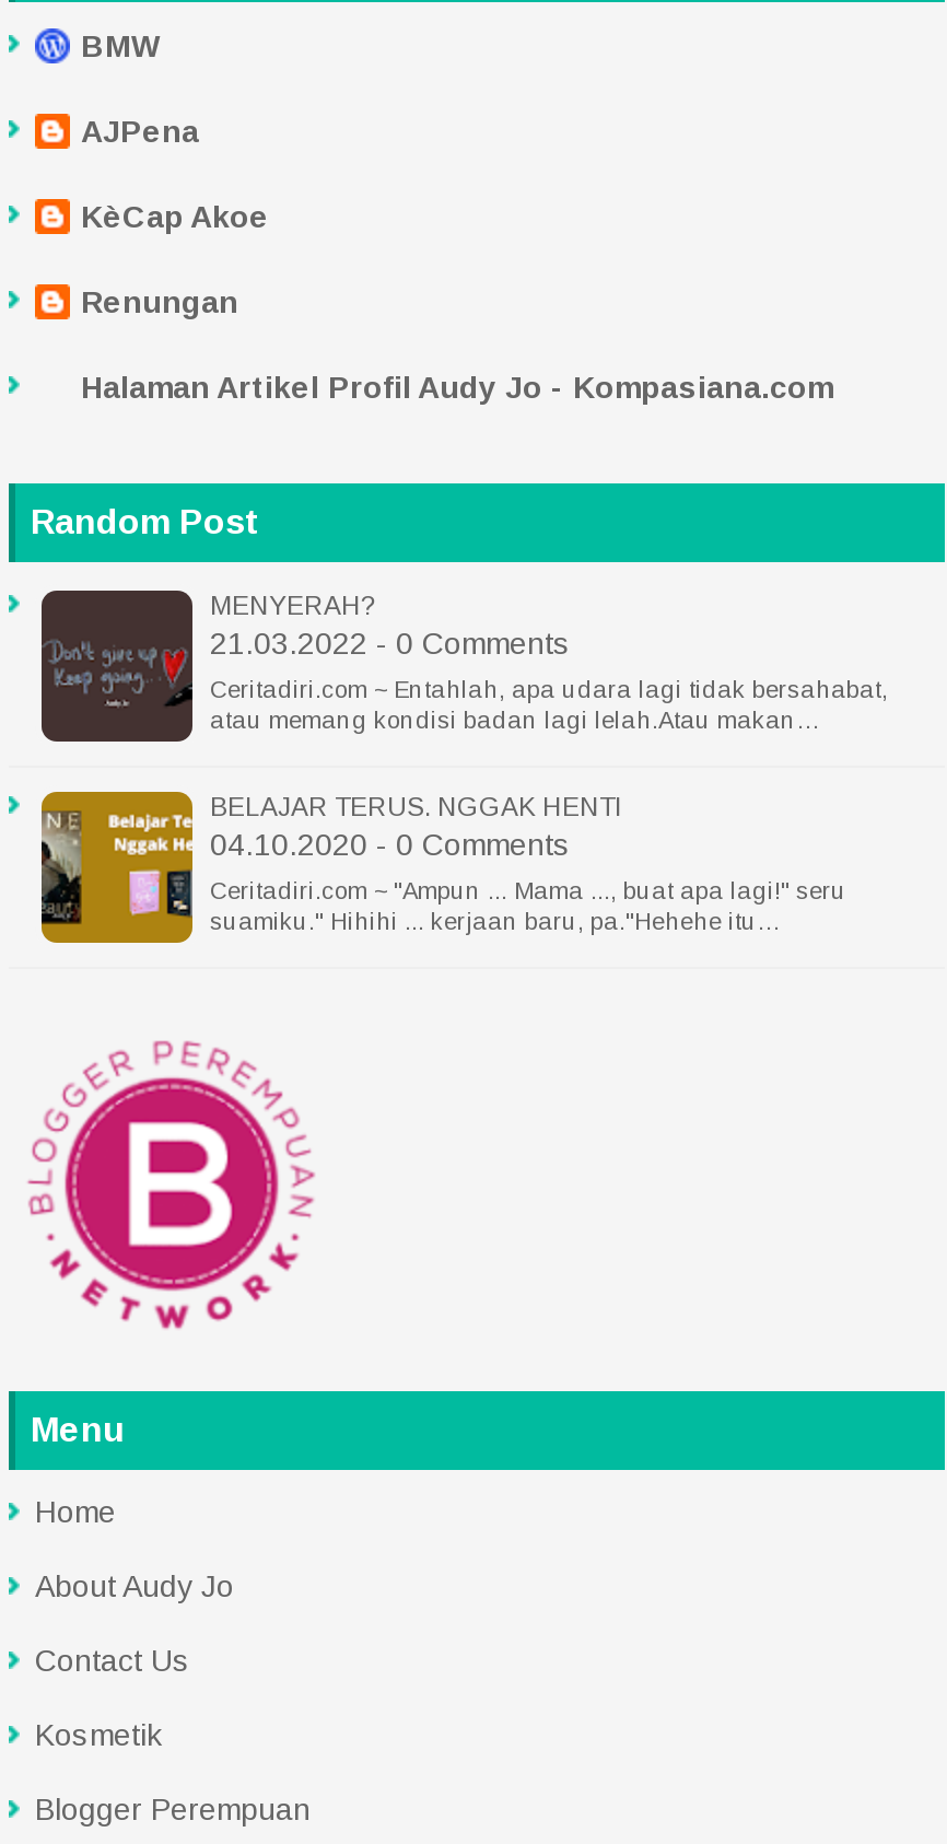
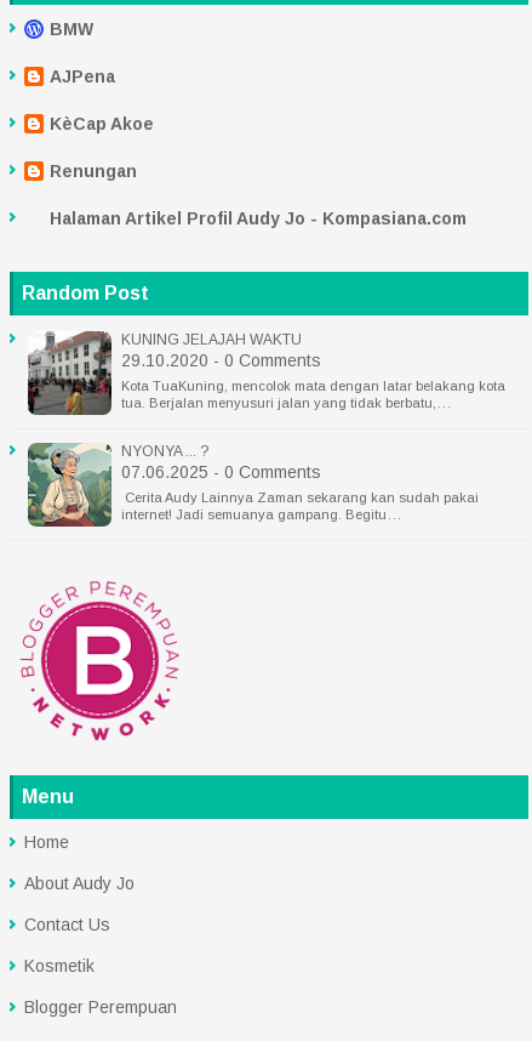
- [image]
- MENYERAH?
- 21.03.2022 - 0 Comments
- Ceritadiri.com ~ Entahlah, apa udara lagi tidak bersahabat,
- atau memang kondisi badan lagi lelah.Atau makan…
+ [image]
+ KUNING JELAJAH WAKTU
+ 29.10.2020 - 0 Comments
+ Kota TuaKuning, mencolok mata dengan latar belakang kota
+ tua. Berjalan menyusuri jalan yang tidak berbatu,…

- [image]
- BELAJAR TERUS. NGGAK HENTI
- 04.10.2020 - 0 Comments
- Ceritadiri.com ~ "Ampun ... Mama ..., buat apa lagi!" seru
- suamiku." Hihihi ... kerjaan baru, pa."Hehehe itu…
+ [image]
+ NYONYA ... ?
+ 07.06.2025 - 0 Comments
+ Cerita Audy Lainnya Zaman sekarang kan sudah pakai
+ internet! Jadi semuanya gampang. Begitu…
